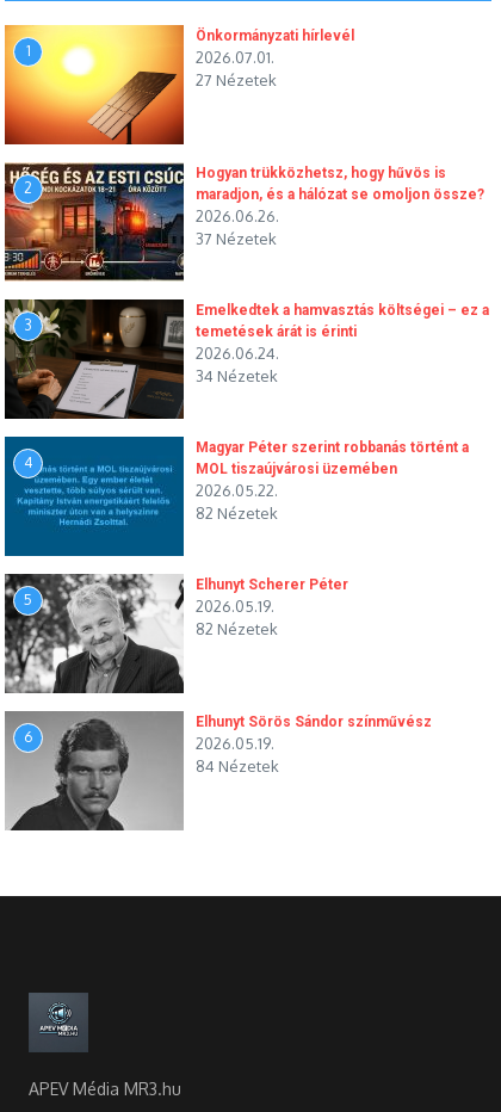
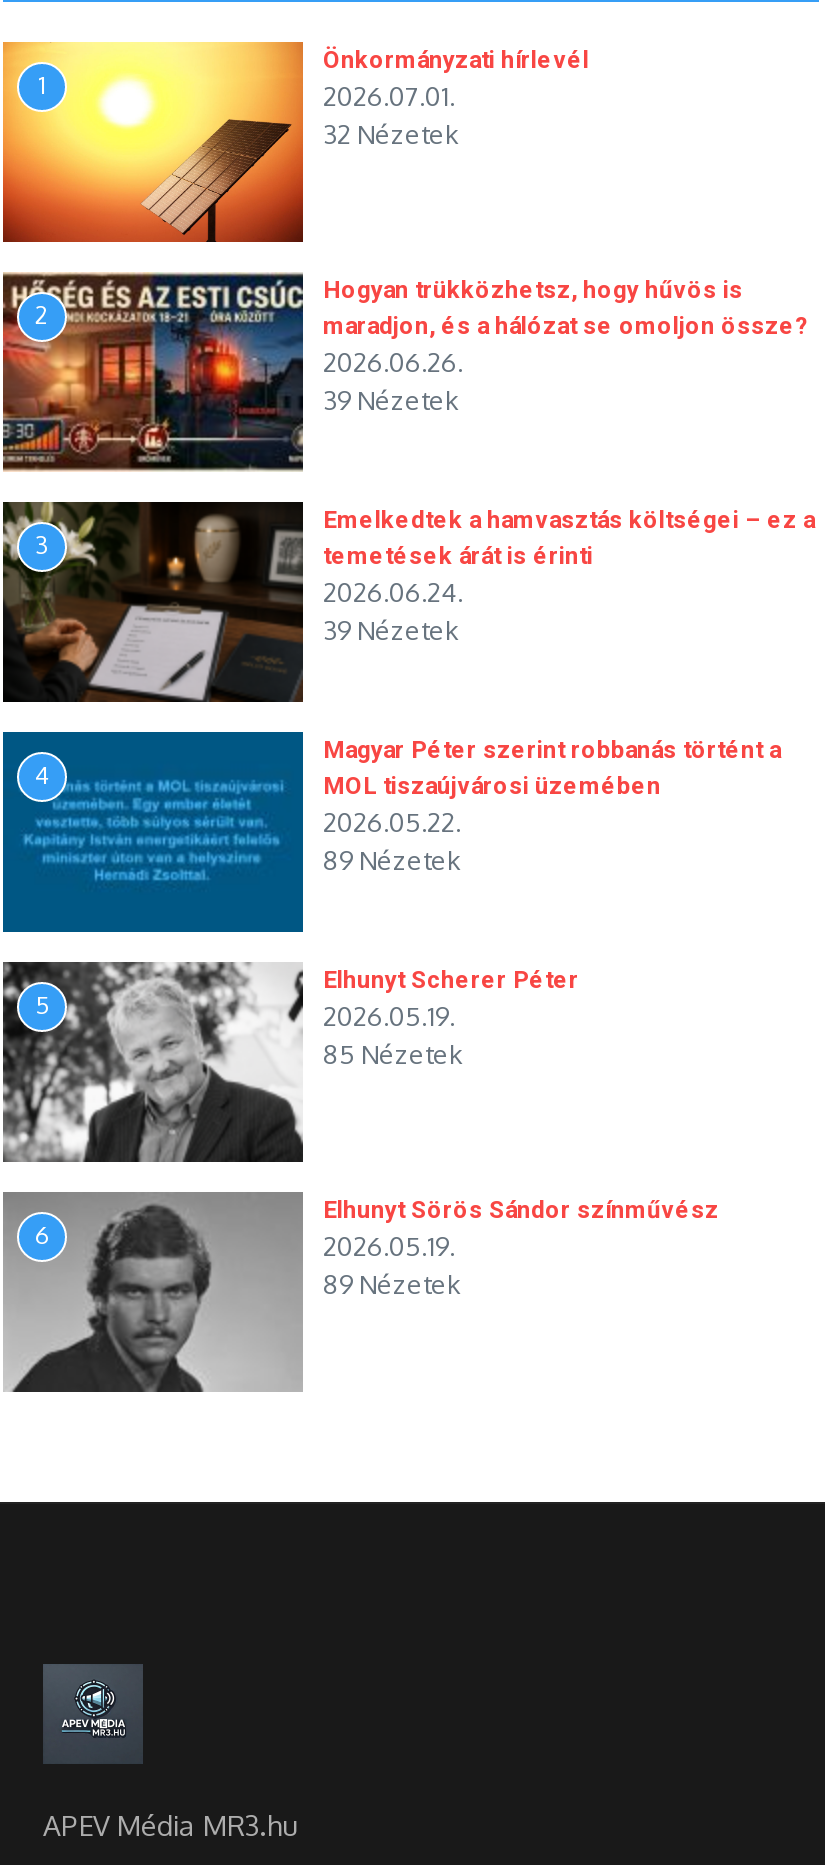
- 27 Nézetek
+ 32 Nézetek

- 37 Nézetek
+ 39 Nézetek

- 34 Nézetek
+ 39 Nézetek

- 82 Nézetek
+ 89 Nézetek

- 82 Nézetek
+ 85 Nézetek

- 84 Nézetek
+ 89 Nézetek
